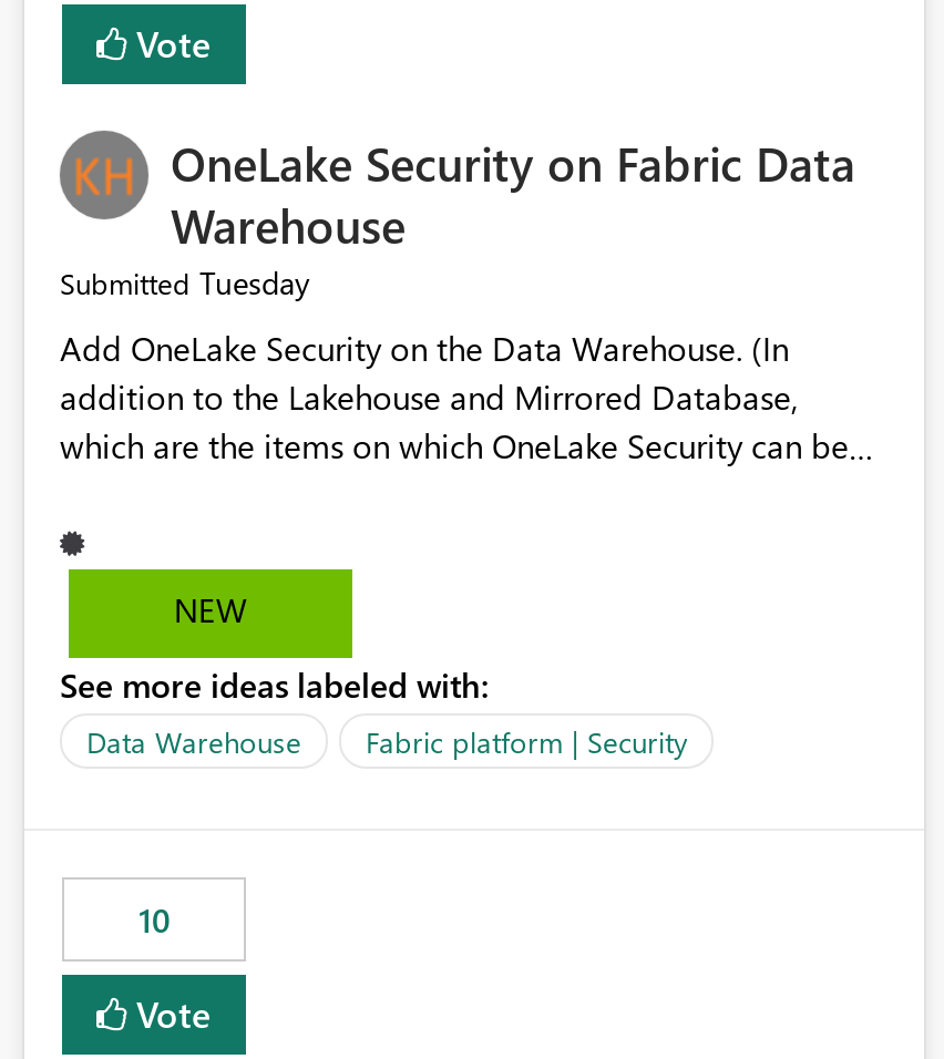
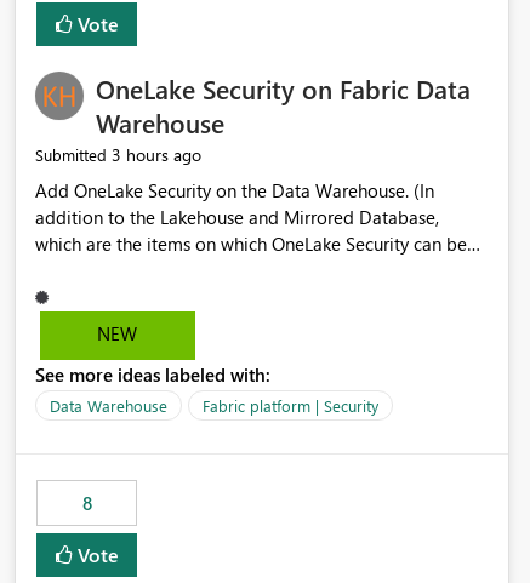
- Submitted Tuesday
+ Submitted 3 hours ago

- 10
+ 8
